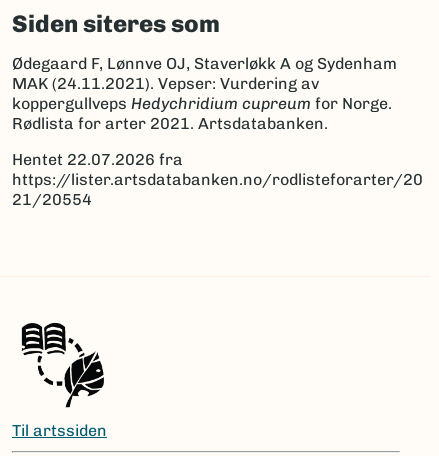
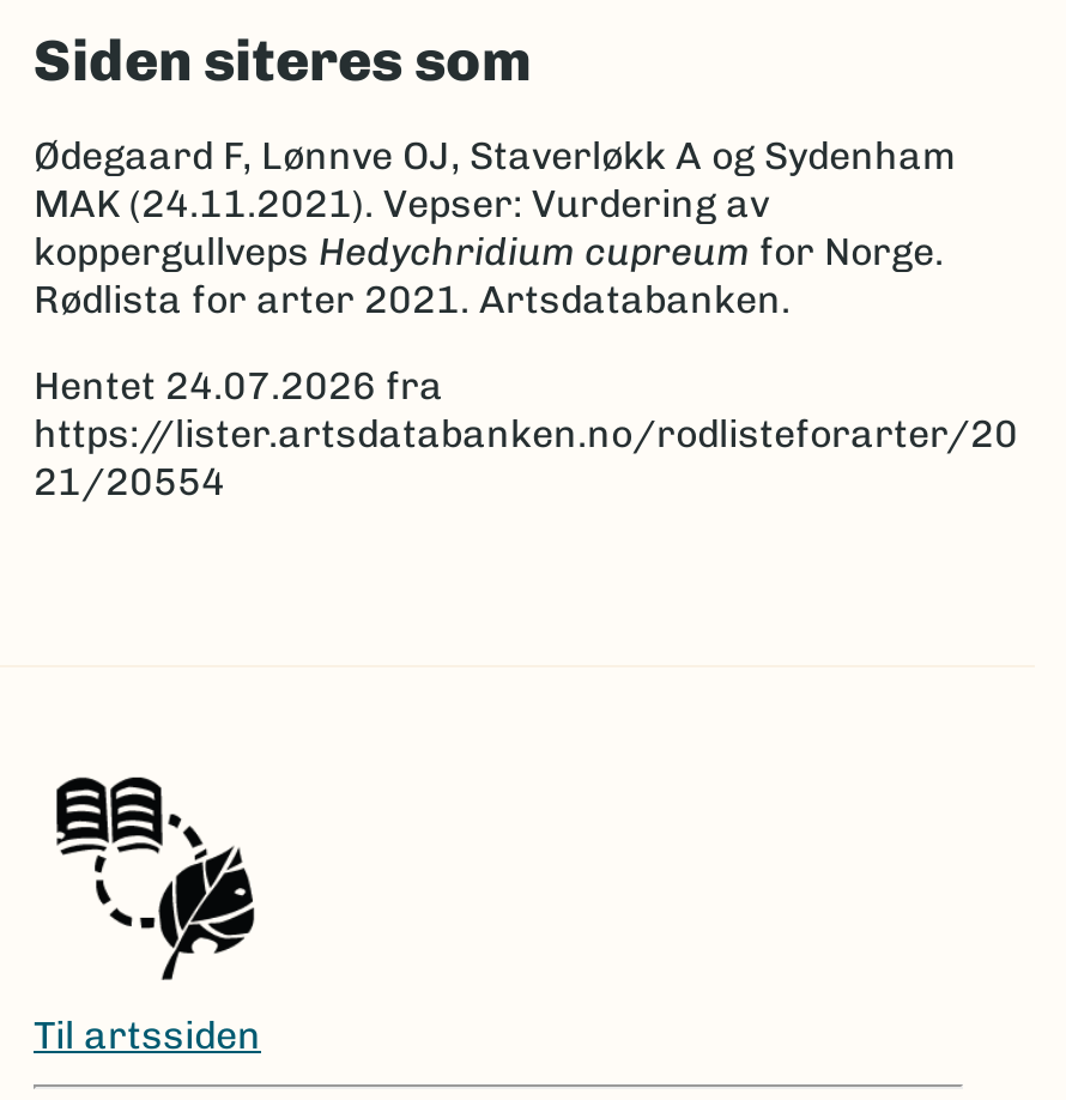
- Hentet 22.07.2026 fra
+ Hentet 24.07.2026 fra
